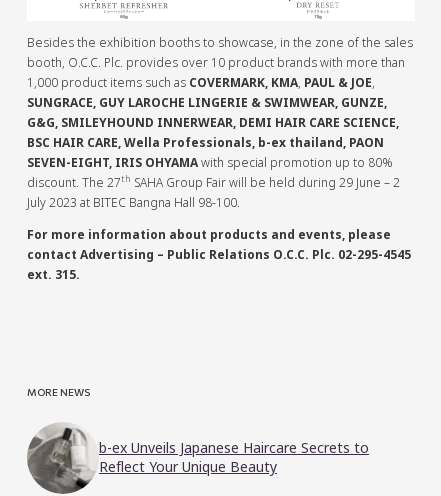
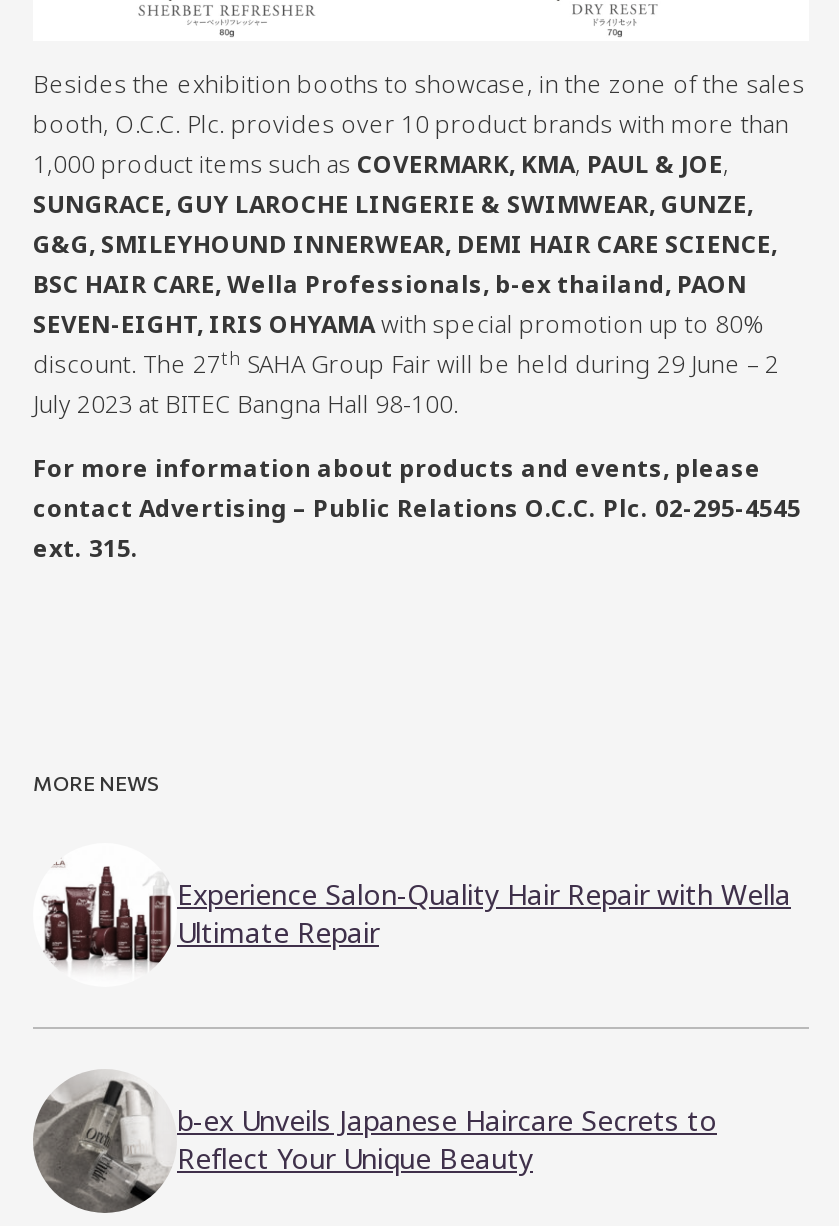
+ [image]
+ Experience Salon-Quality Hair Repair with Wella
+ Ultimate Repair
